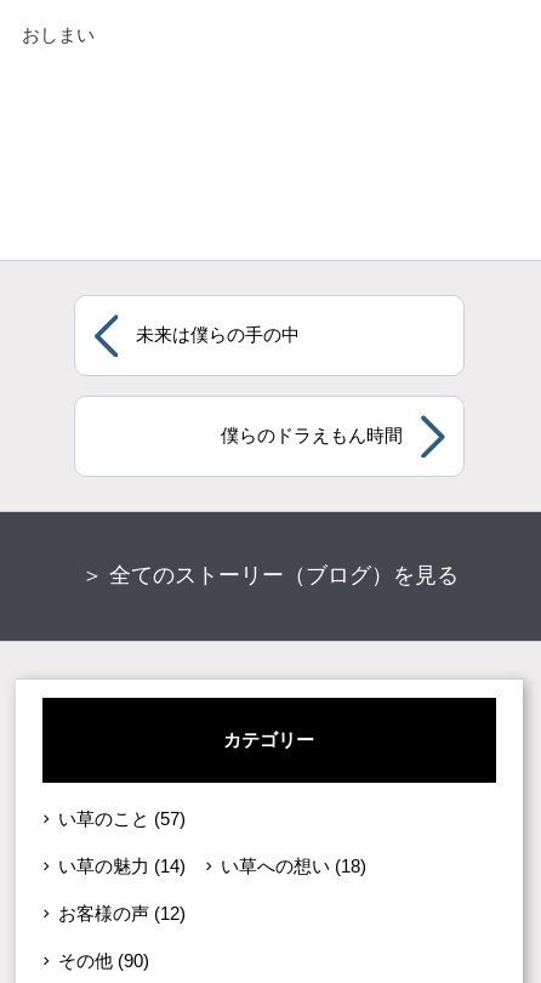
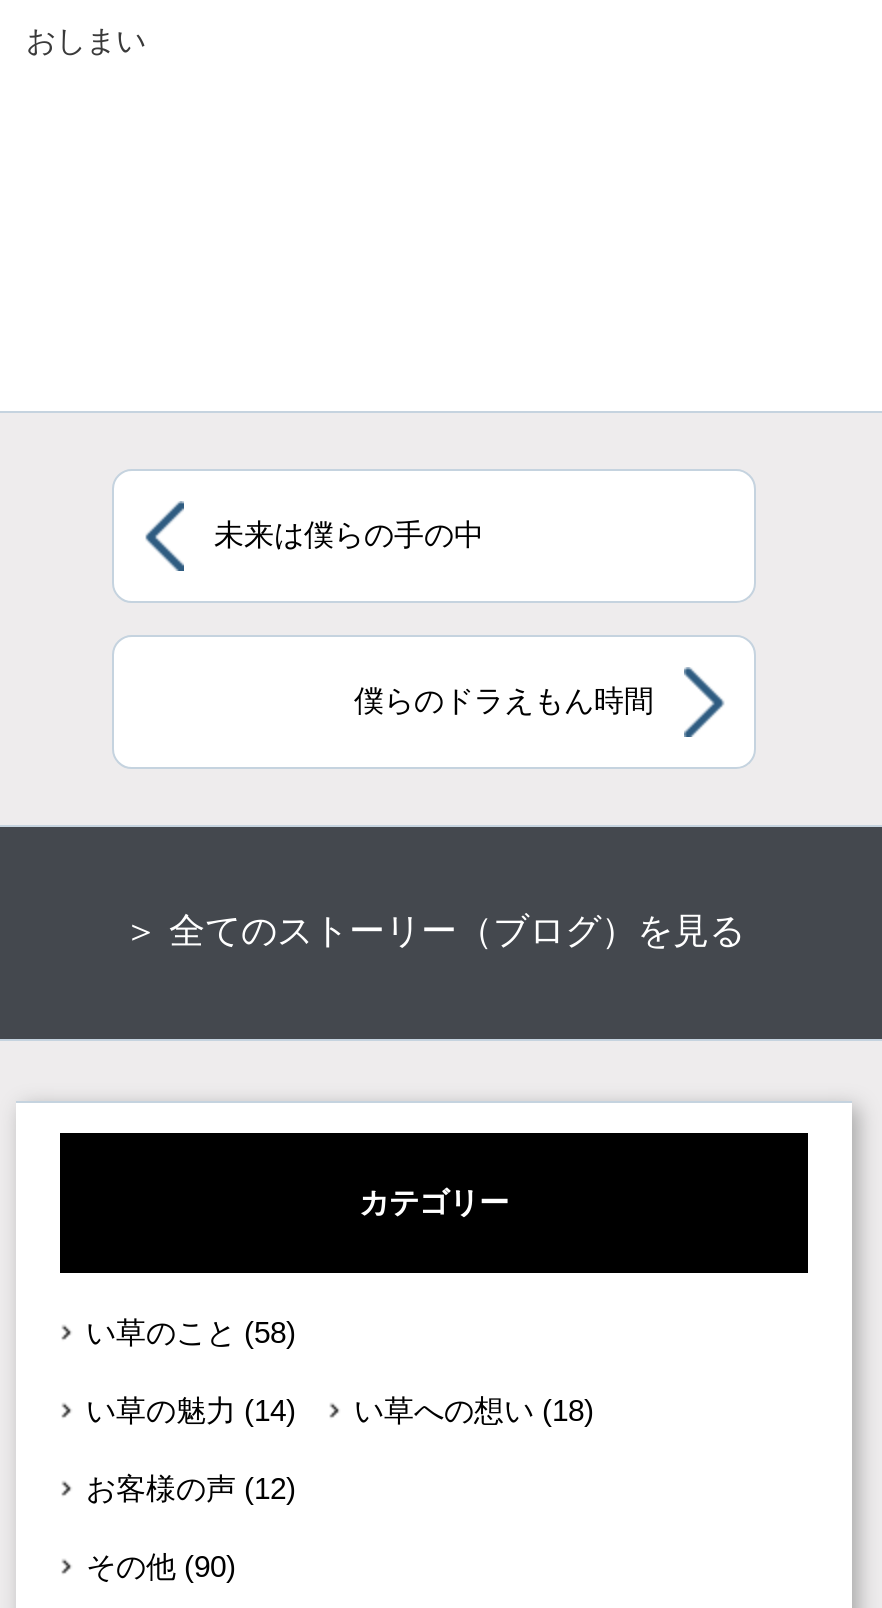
- い草のこと(57)
+ い草のこと(58)
